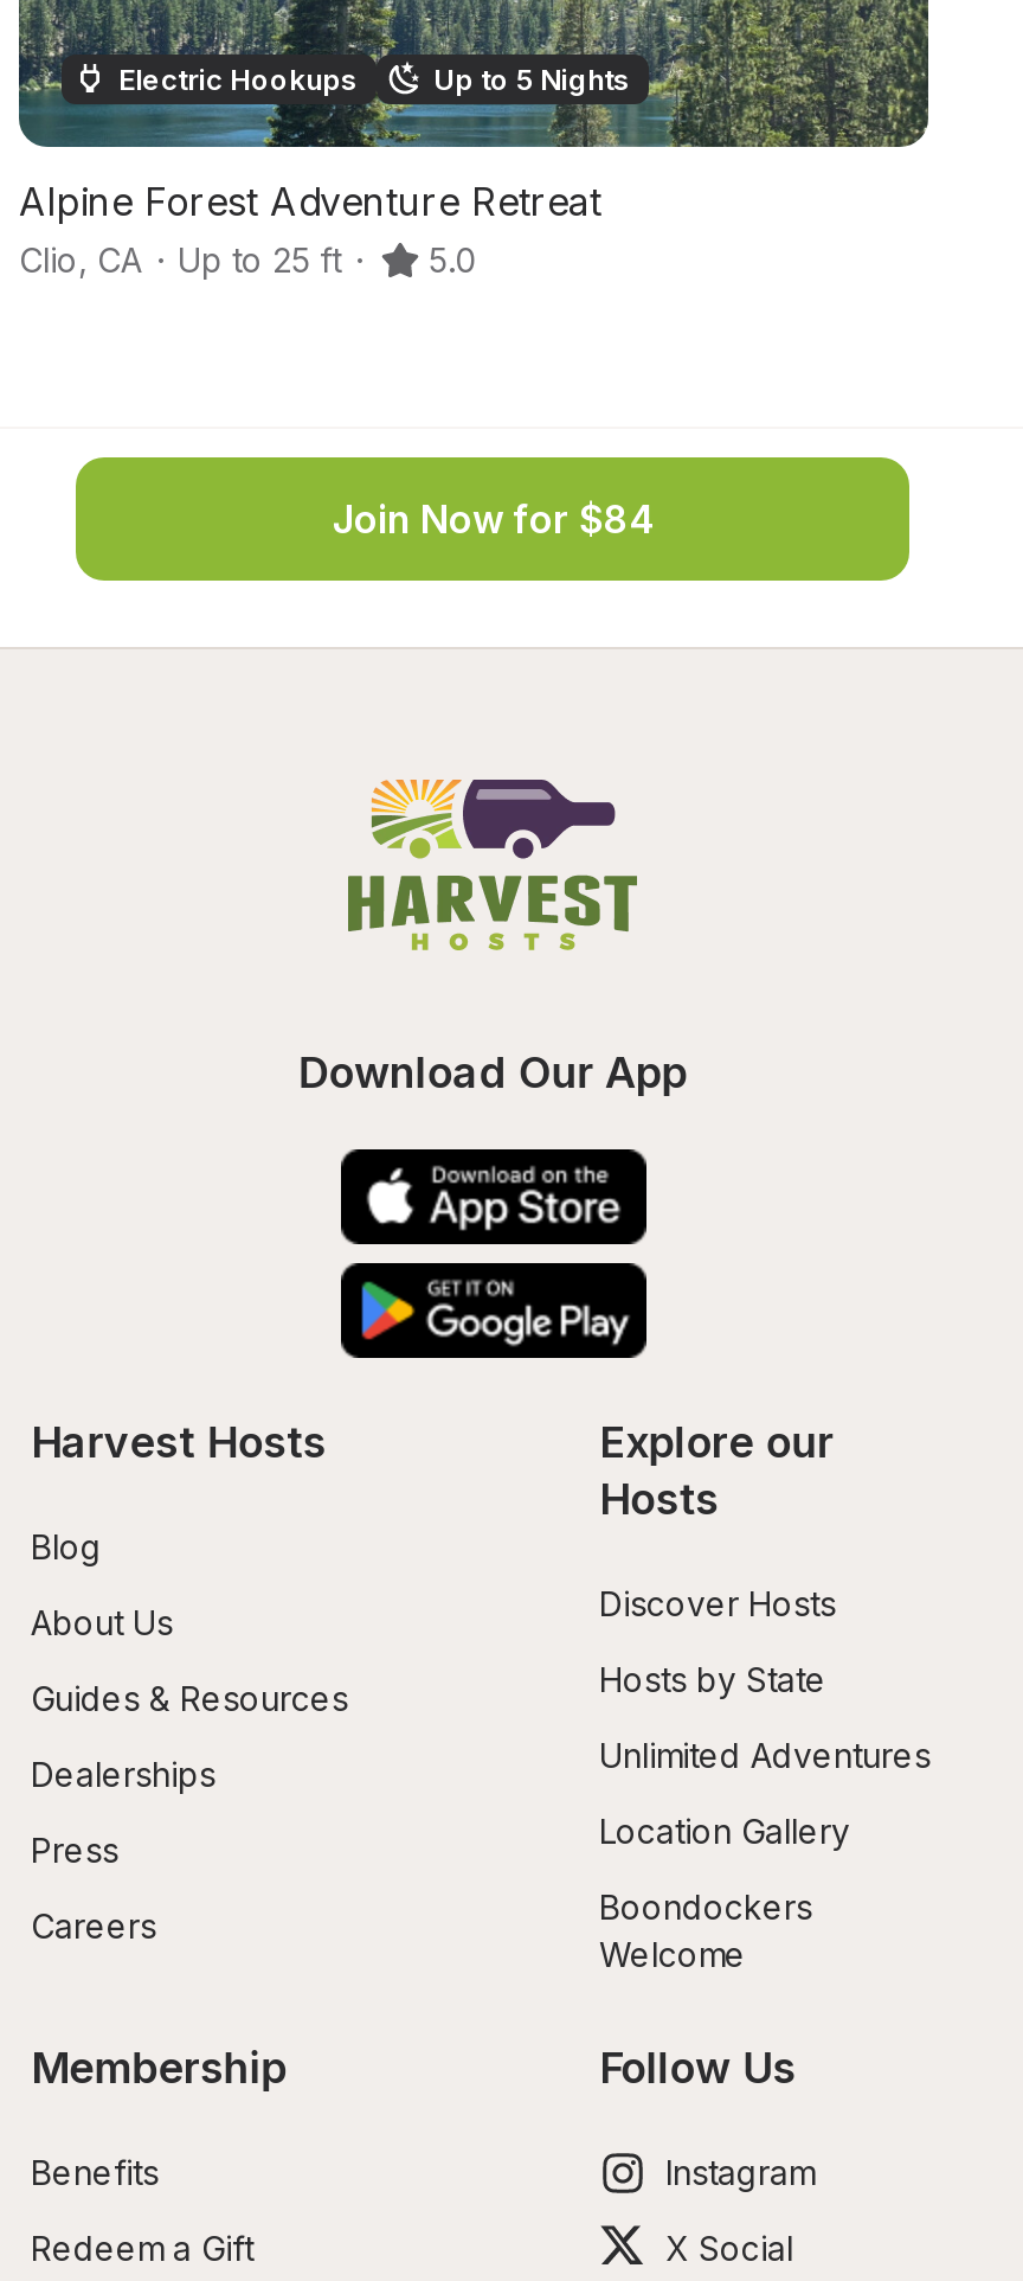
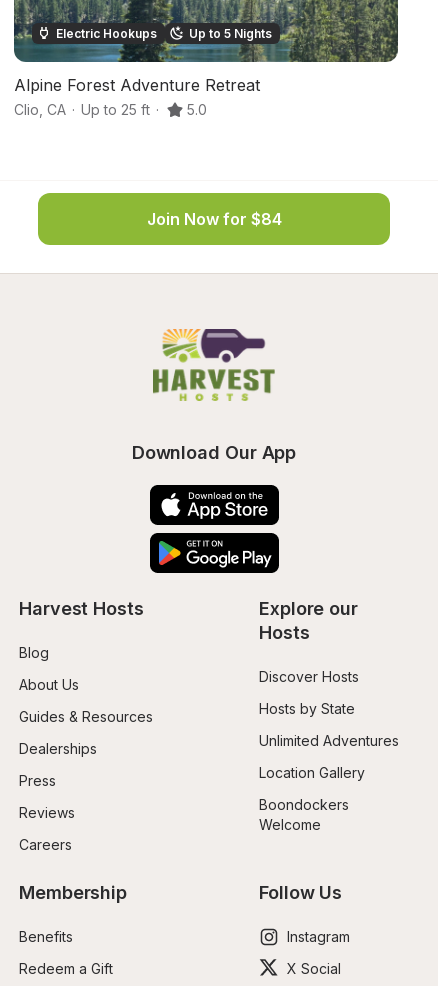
+ Reviews
